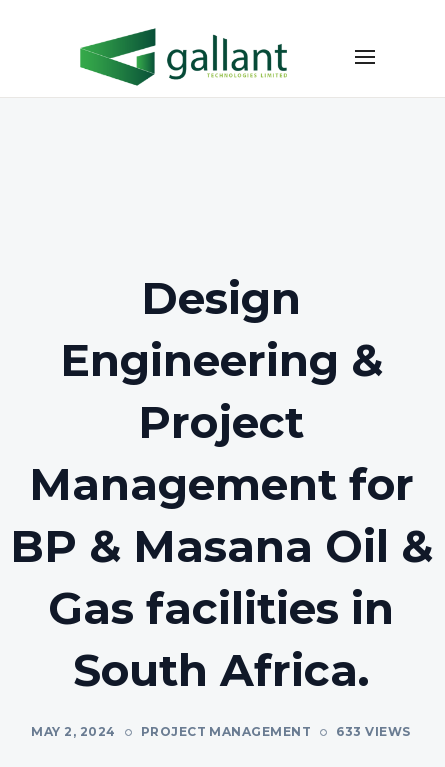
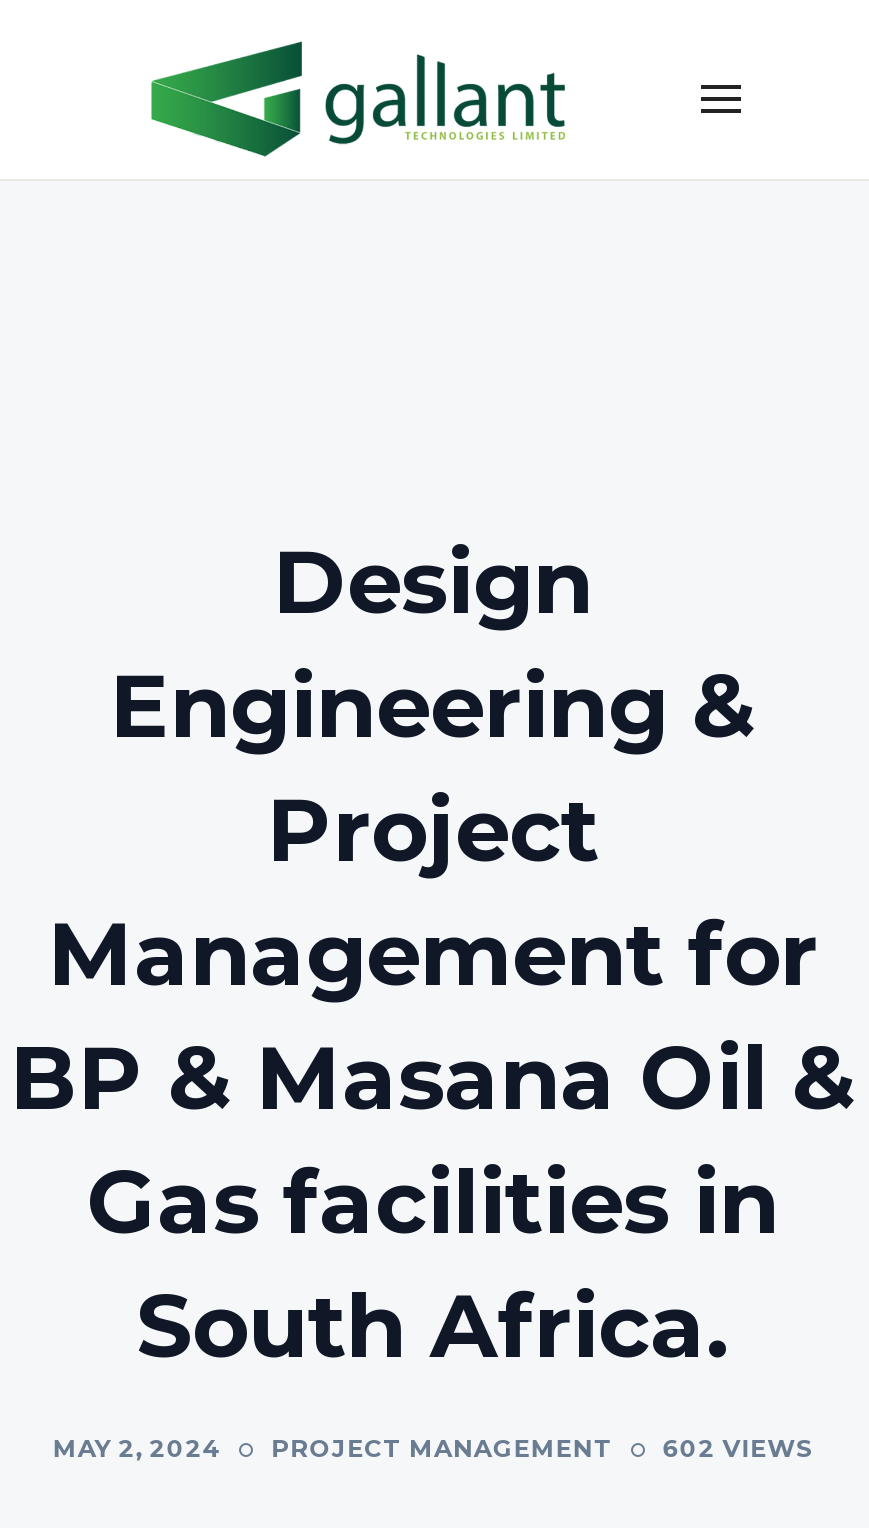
- MAY 2, 2024 PROJECT MANAGEMENT 633 VIEWS
+ MAY 2, 2024 PROJECT MANAGEMENT 602 VIEWS
